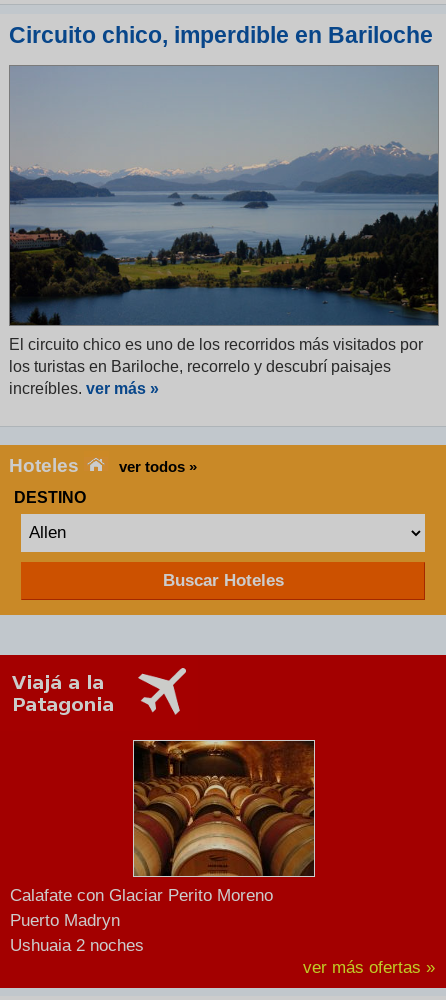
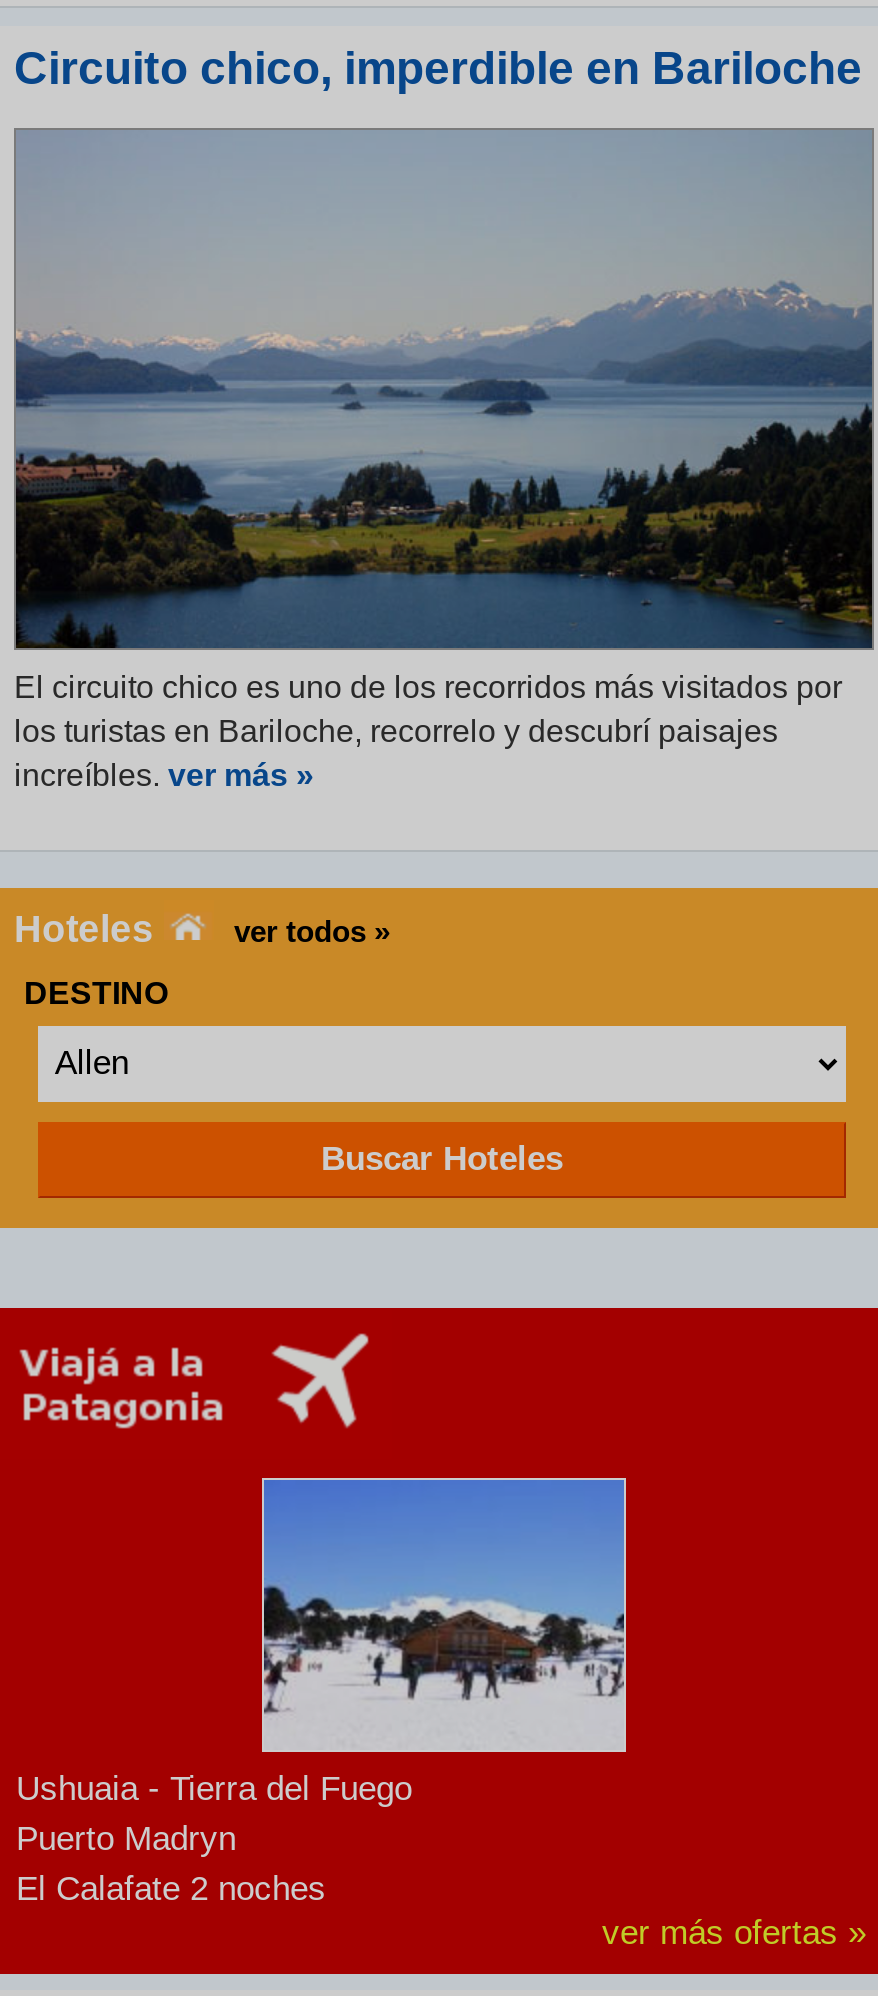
- [image]
- Calafate con Glaciar Perito Moreno
+ [image]
+ Ushuaia - Tierra del Fuego

- Ushuaia 2 noches
+ El Calafate 2 noches
